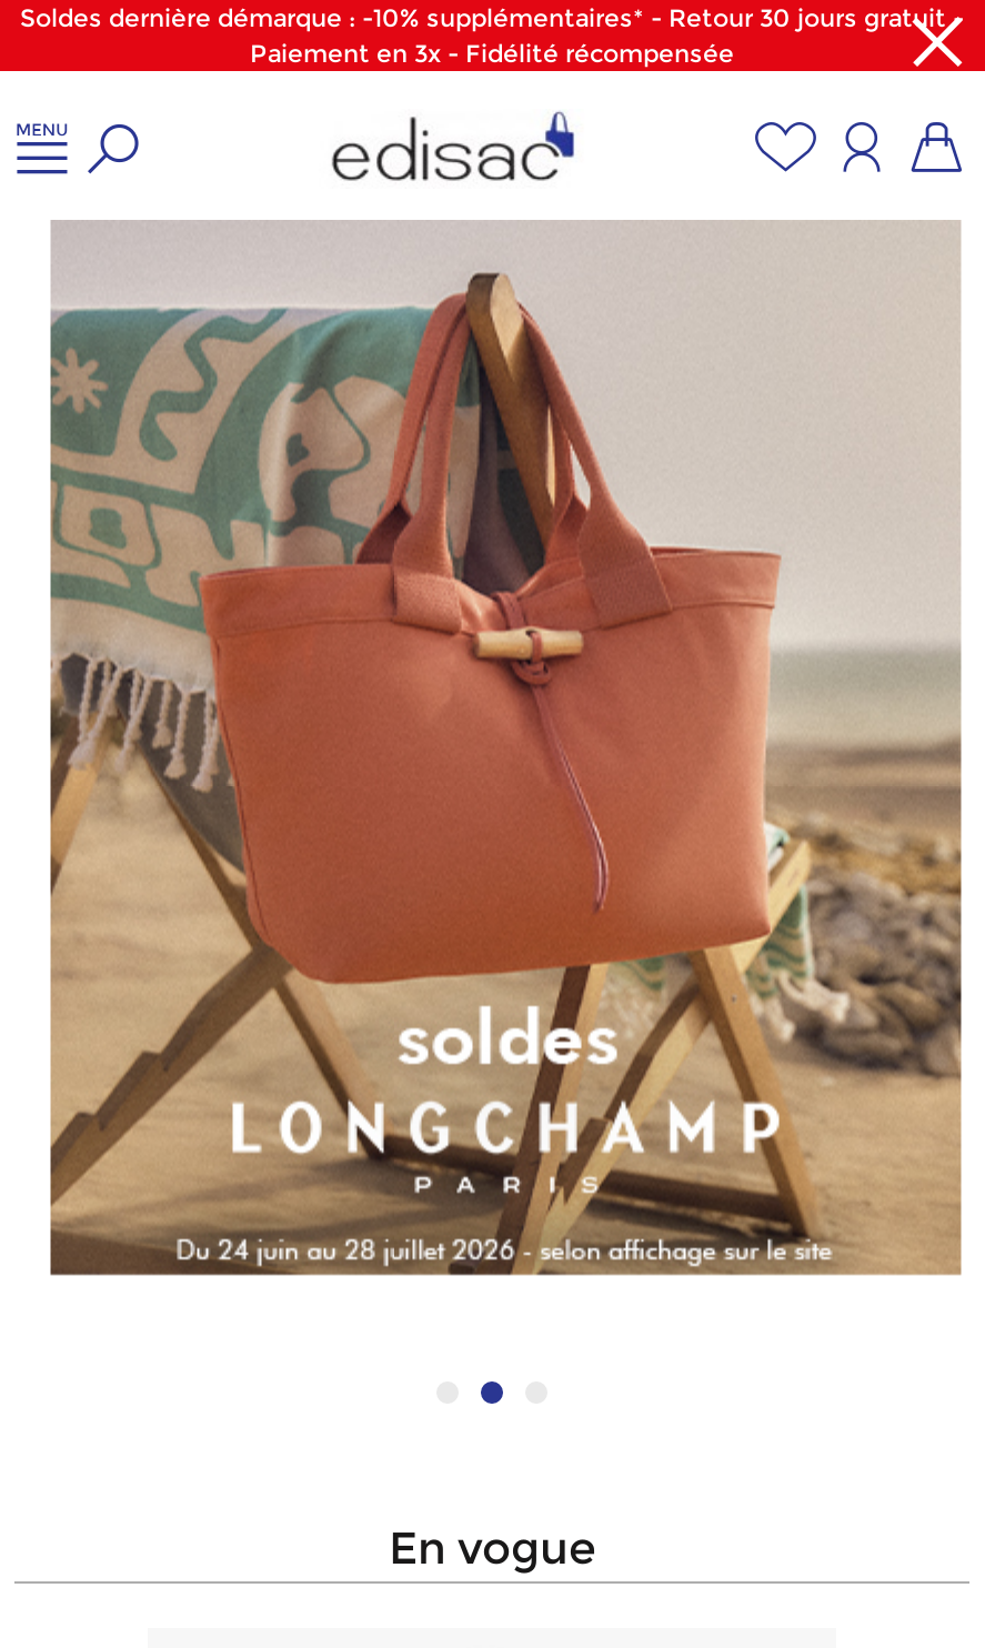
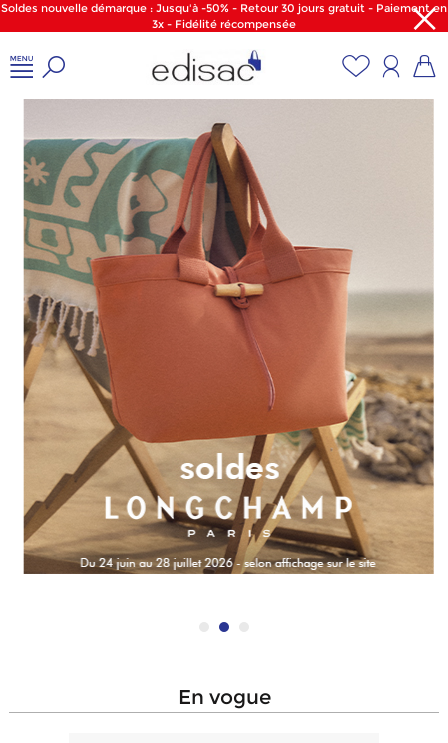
- Soldes dernière démarque : -10% supplémentaires* - Retour 30 jours gratuit -
- Paiement en 3x - Fidélité récompensée
+ Soldes nouvelle démarque : Jusqu'à -50% - Retour 30 jours gratuit - Paiement en
+ 3x - Fidélité récompensée
